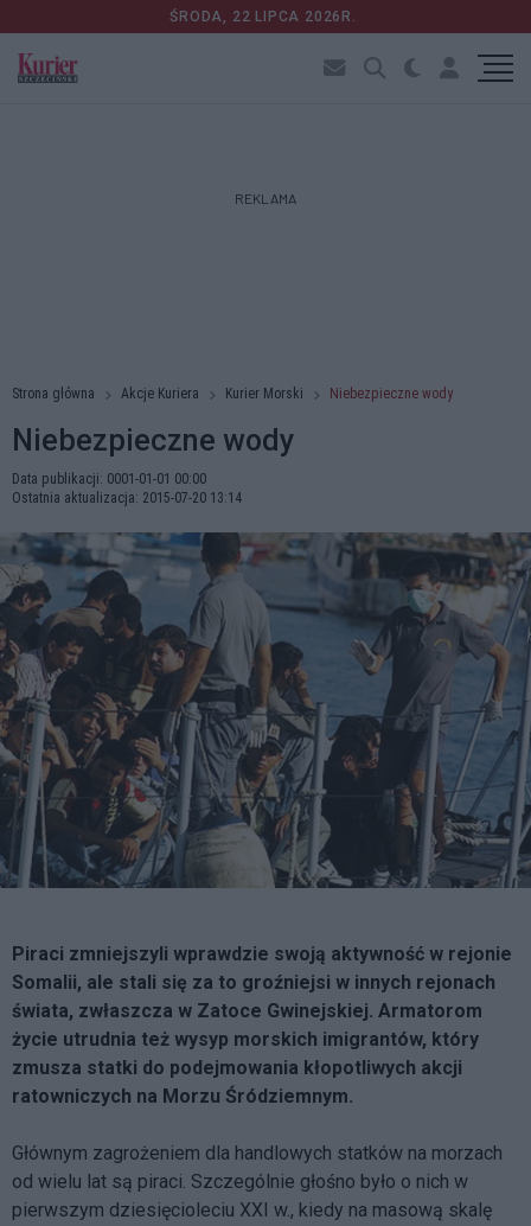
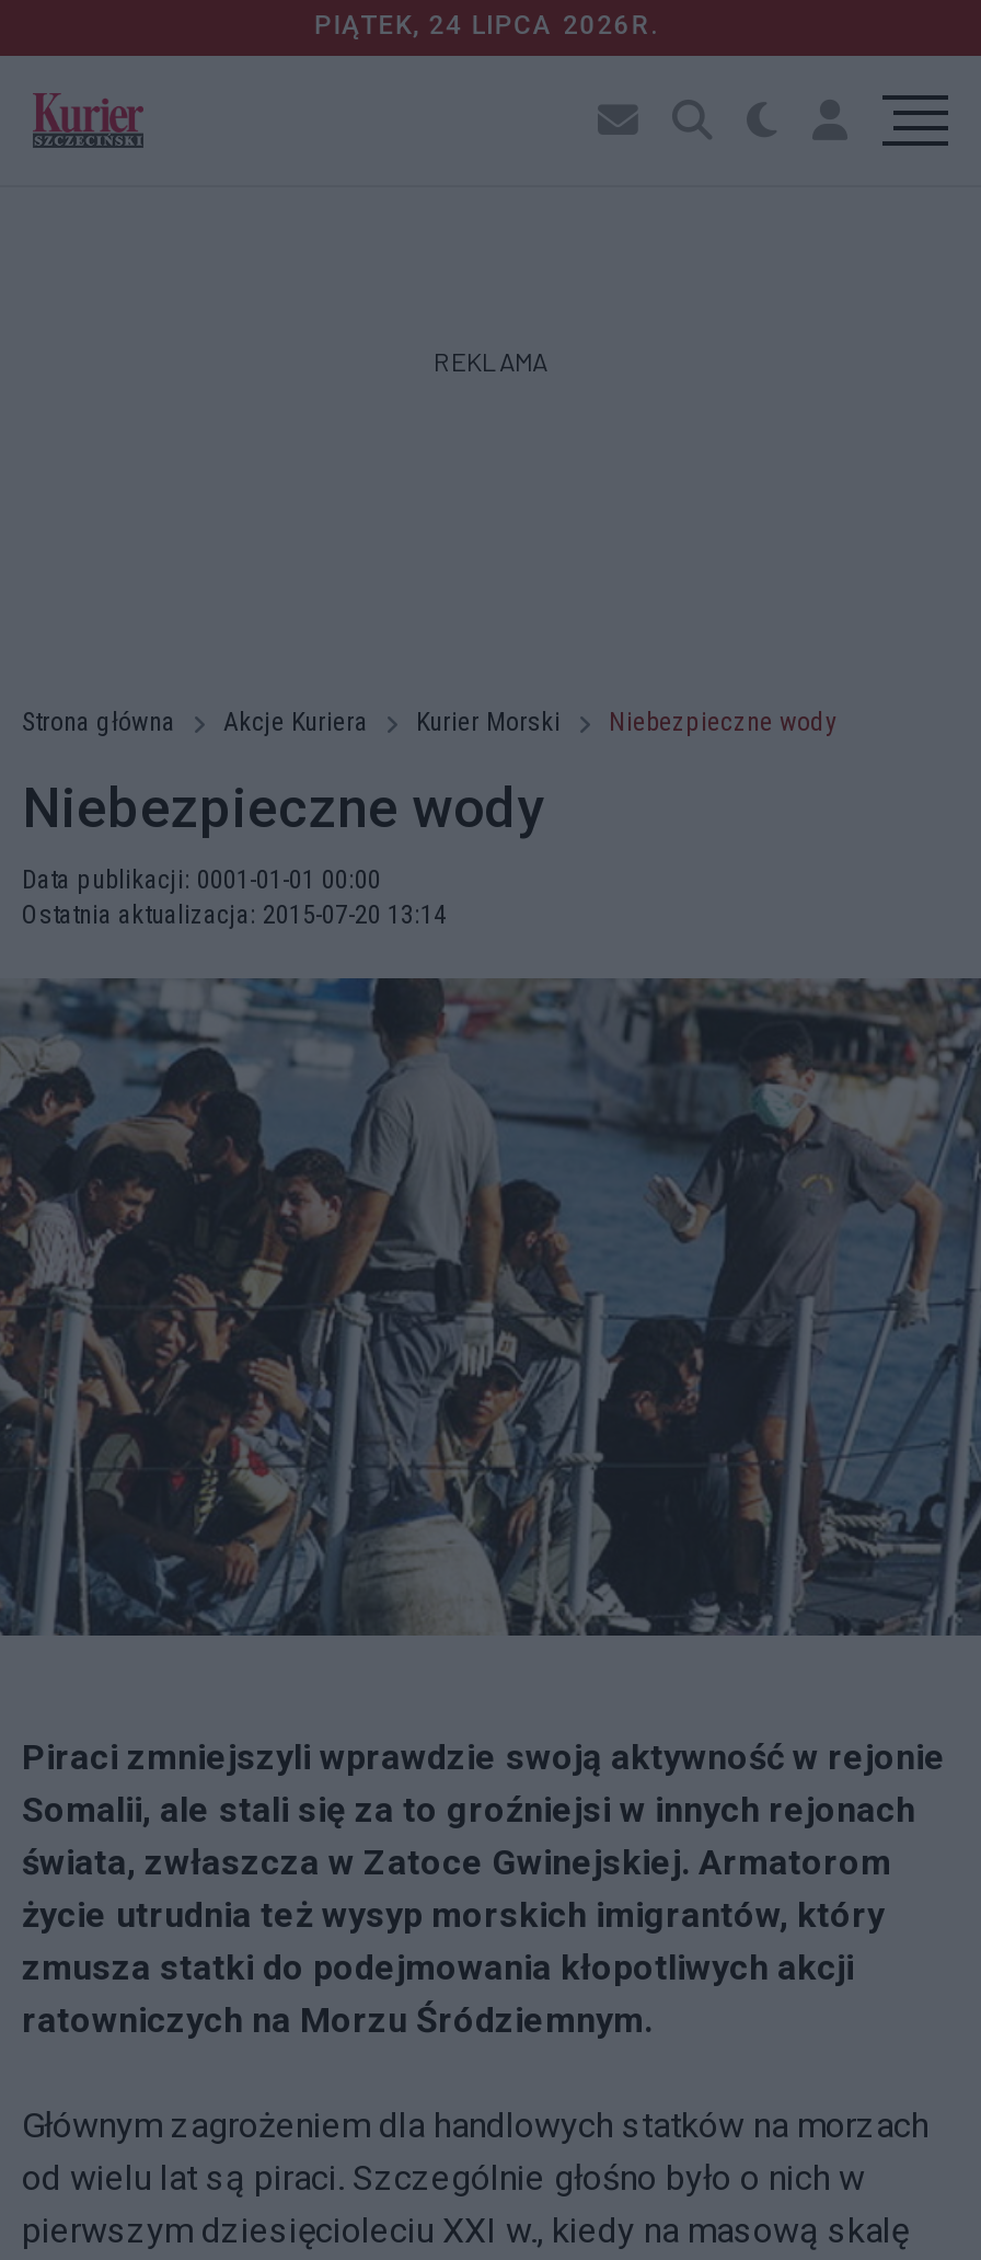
- ŚRODA, 22 LIPCA 2026R.
+ PIĄTEK, 24 LIPCA 2026R.
